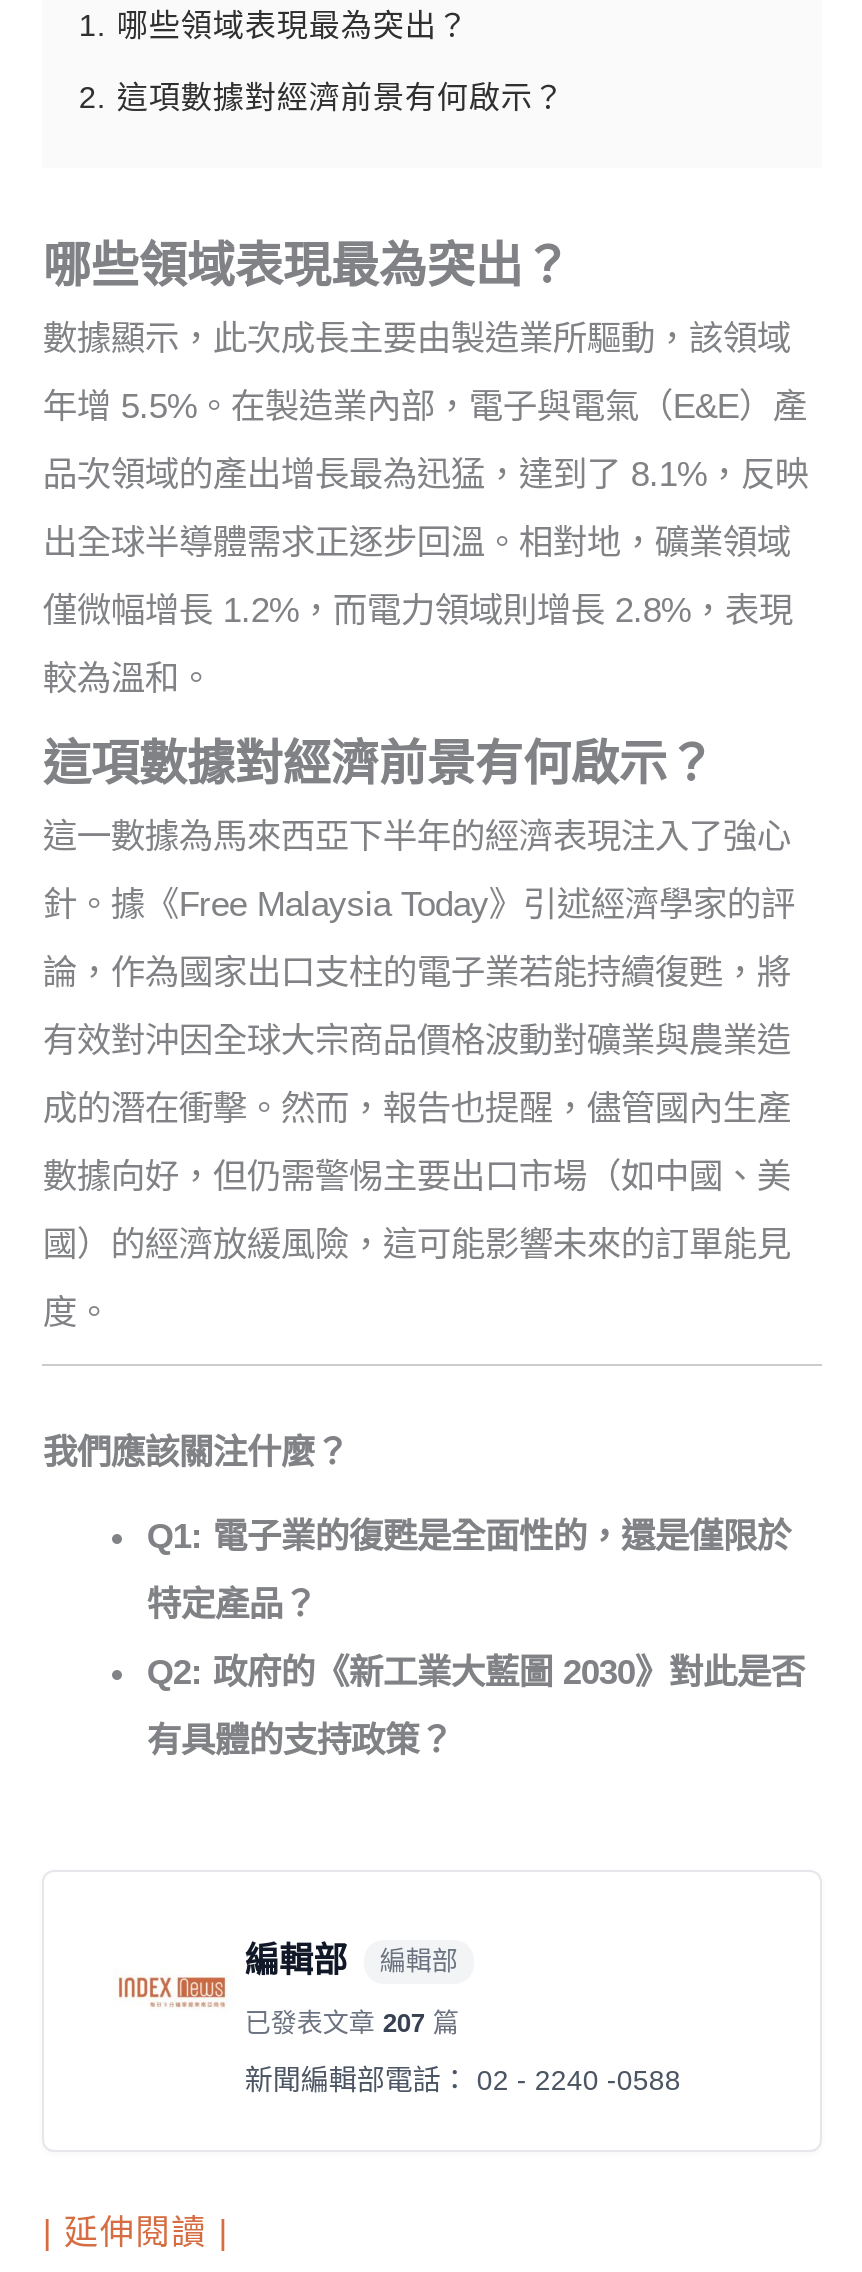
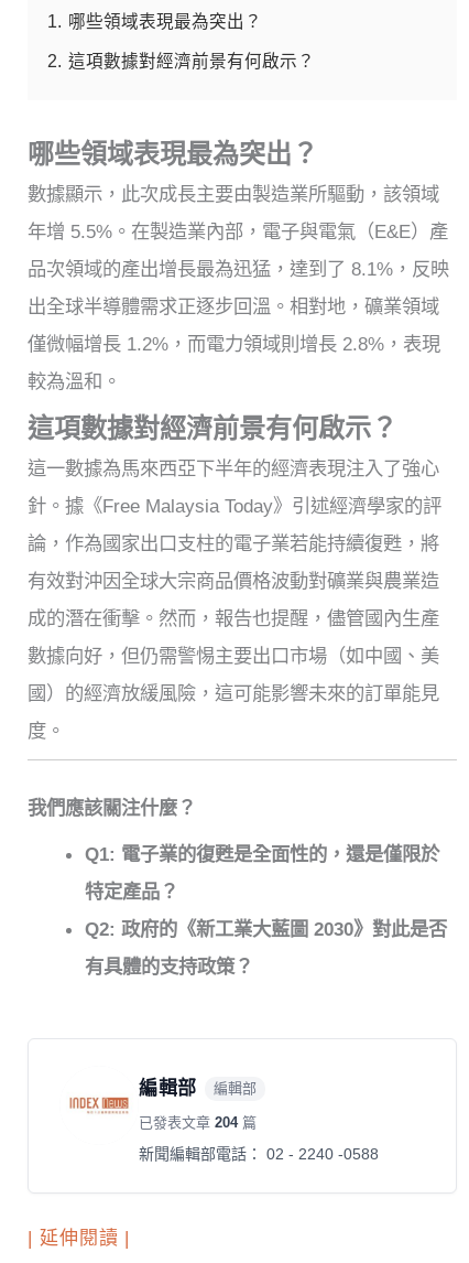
- 已發表文章207篇
+ 已發表文章204篇
